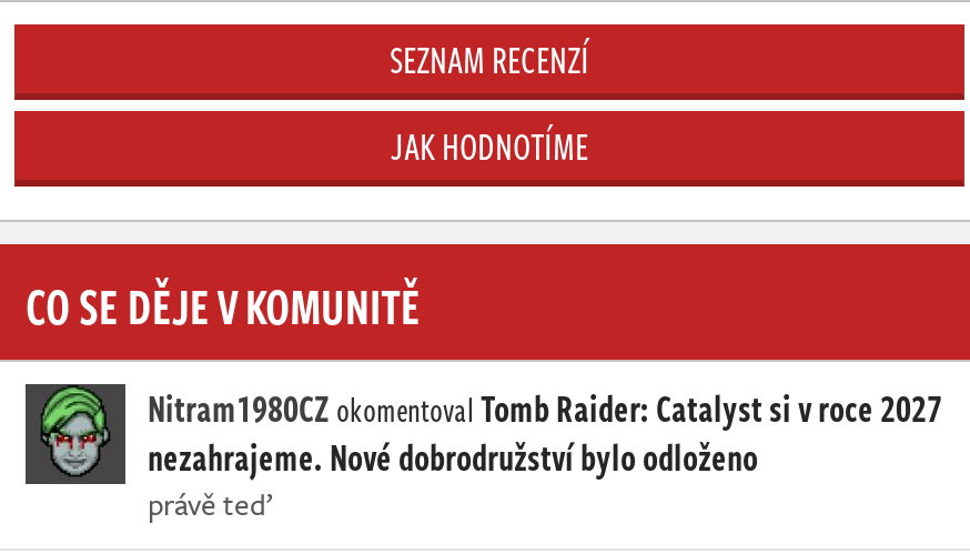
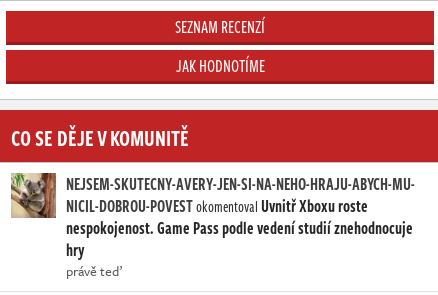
- [image]
- Nitram1980CZokomentoval Tomb Raider: Catalyst si v roce 2027
- nezahrajeme. Nové dobrodružství bylo odloženo
+ [image]
+ NEJSEM-SKUTECNY-AVERY-JEN-SI-NA-NEHO-HRAJU-ABYCH-MU-
+ NICIL-DOBROU-POVESTokomentoval Uvnitř Xboxu roste
+ nespokojenost. Game Pass podle vedení studií znehodnocuje
+ hry
